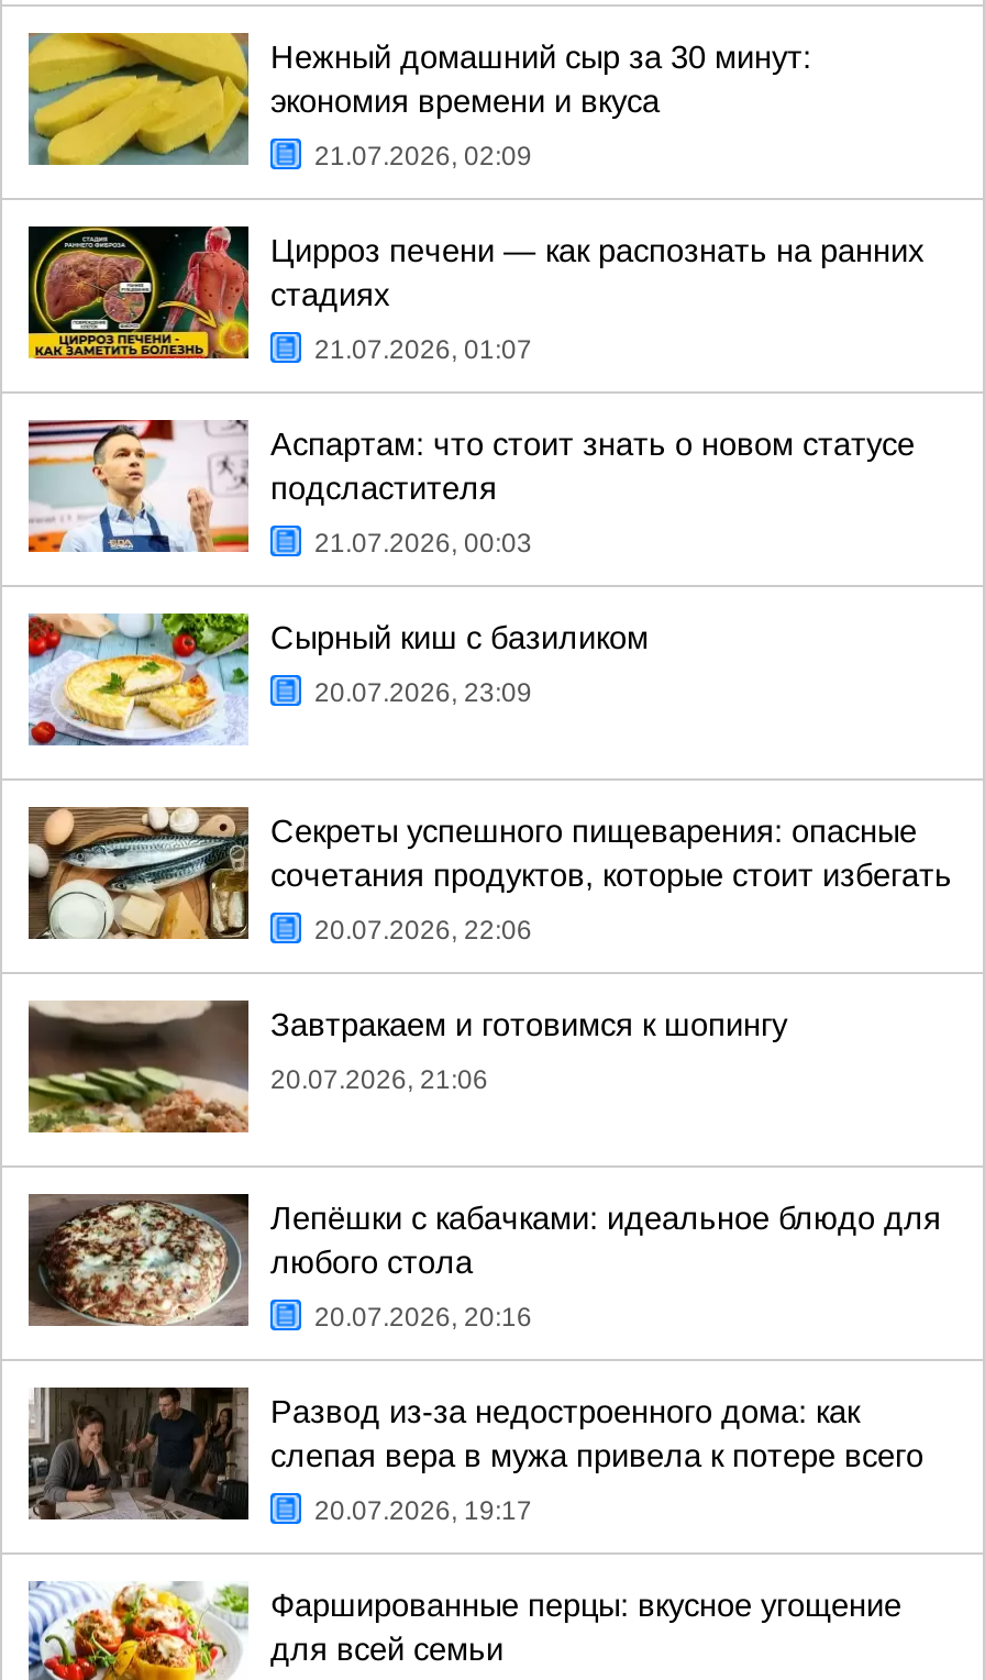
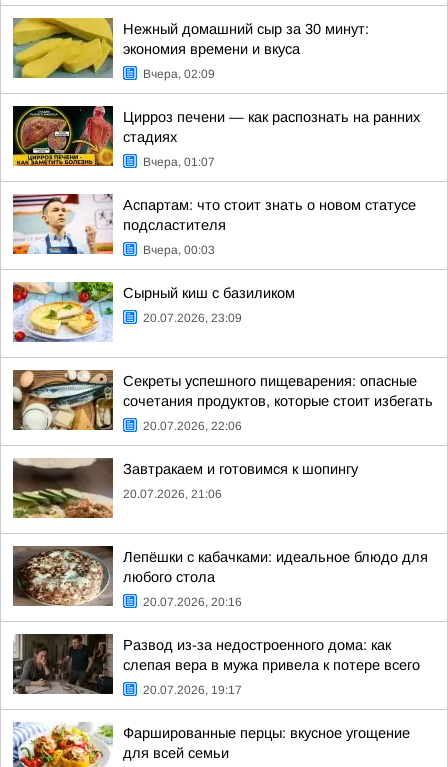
- 21.07.2026, 02:09
+ Вчера, 02:09

- 21.07.2026, 01:07
+ Вчера, 01:07

- 21.07.2026, 00:03
+ Вчера, 00:03
